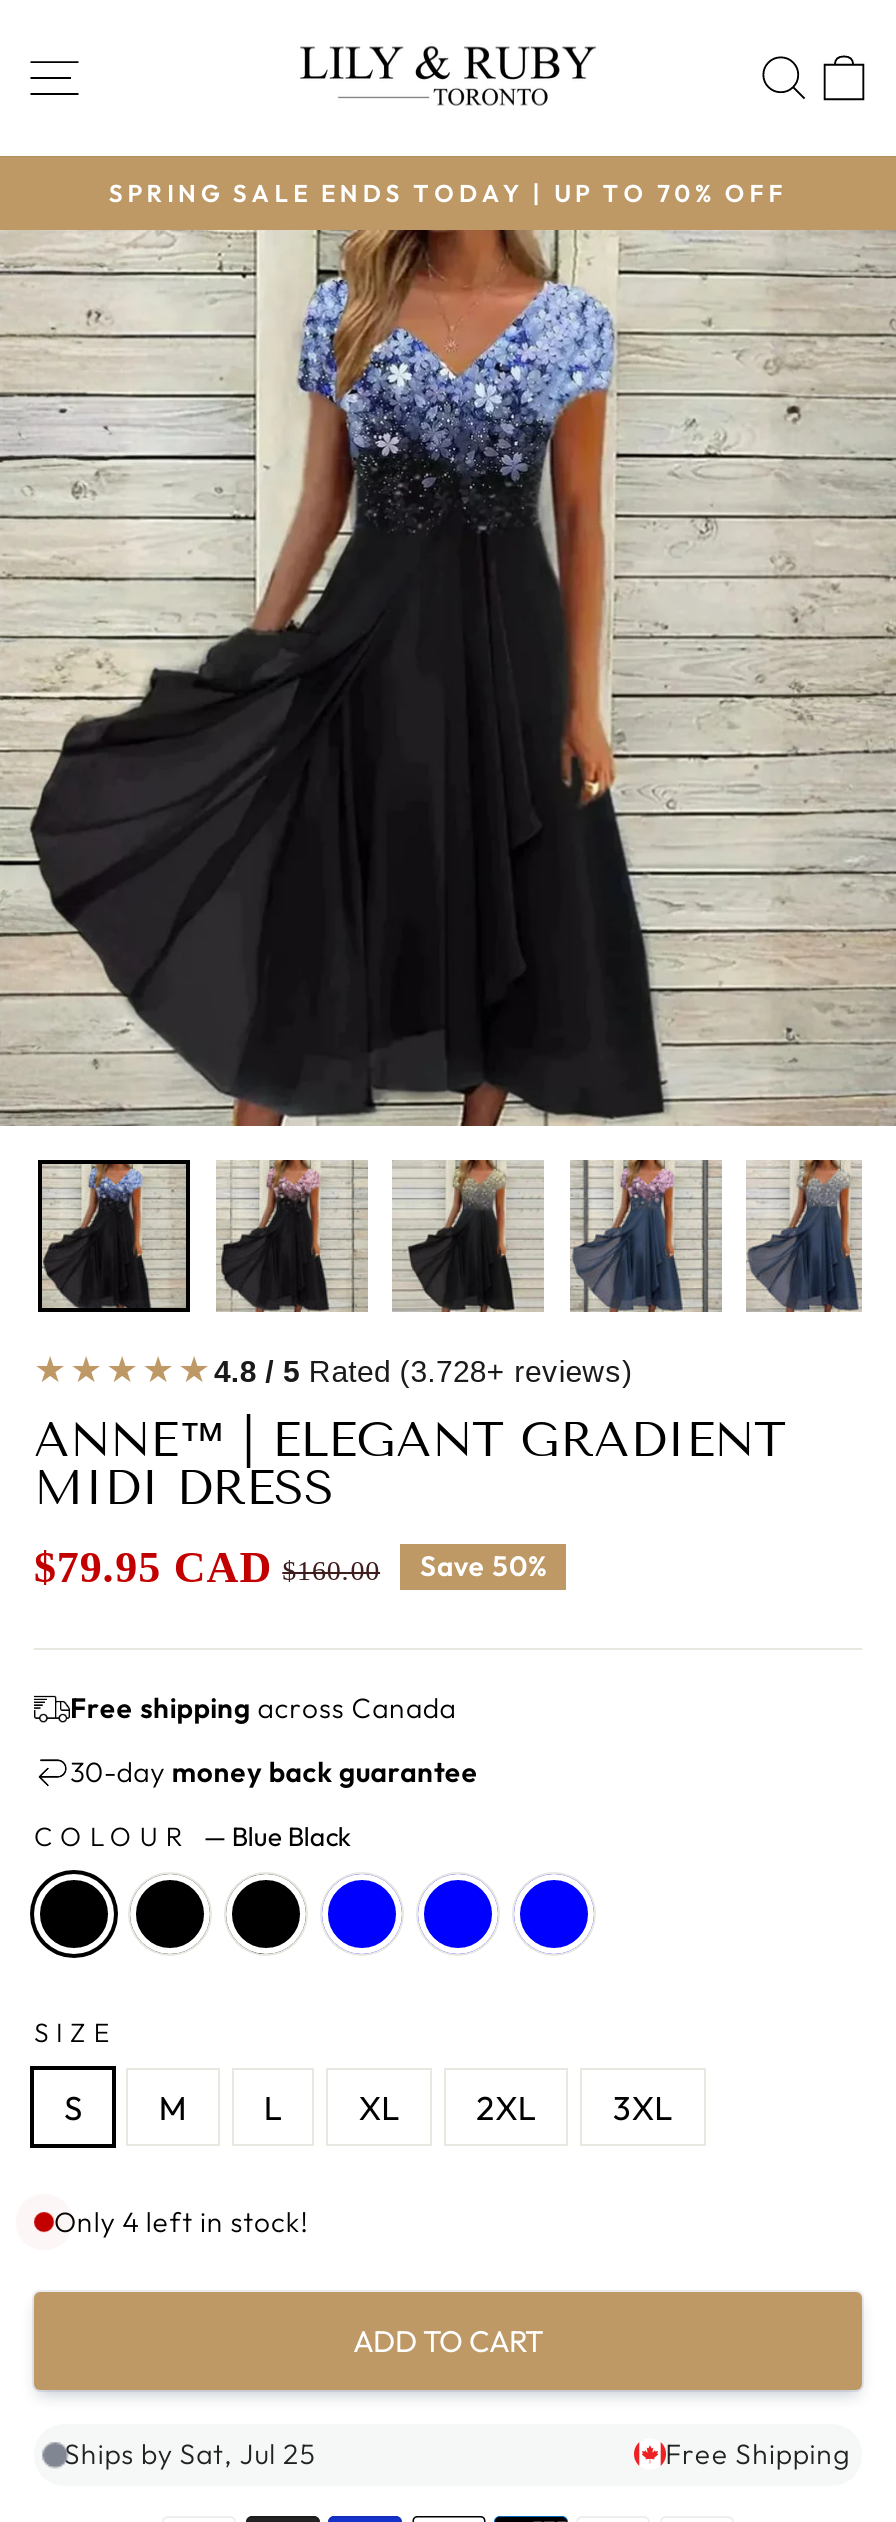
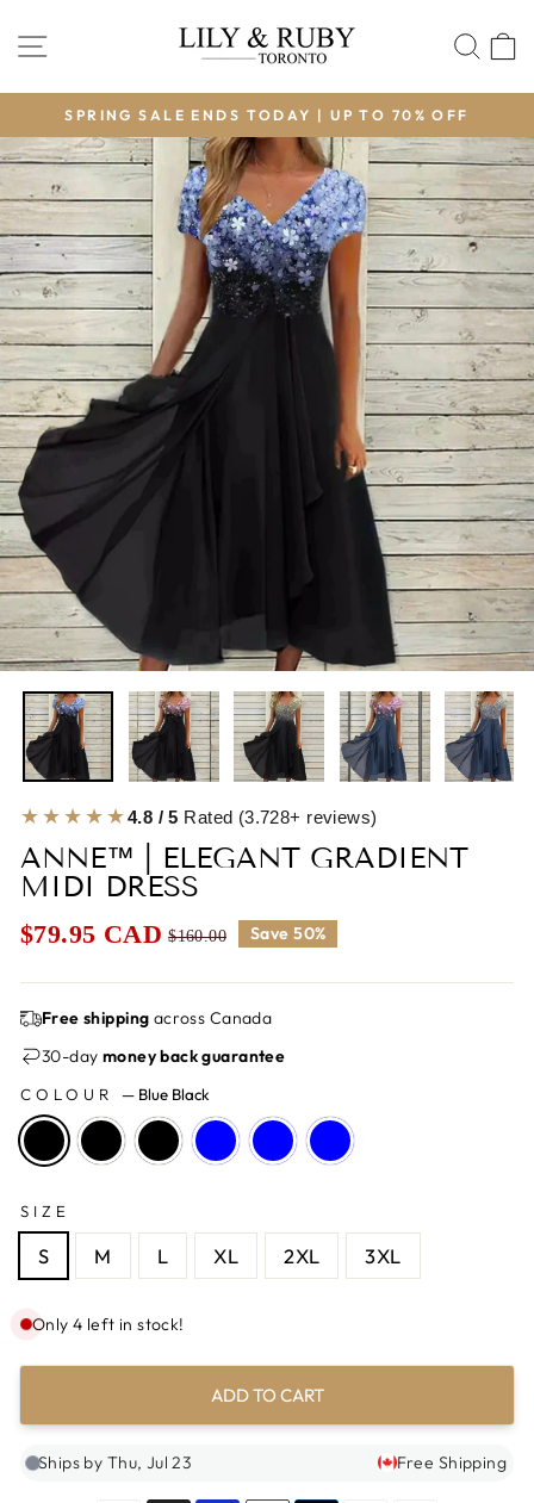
- Ships by Sat, Jul 25
+ Ships by Thu, Jul 23
